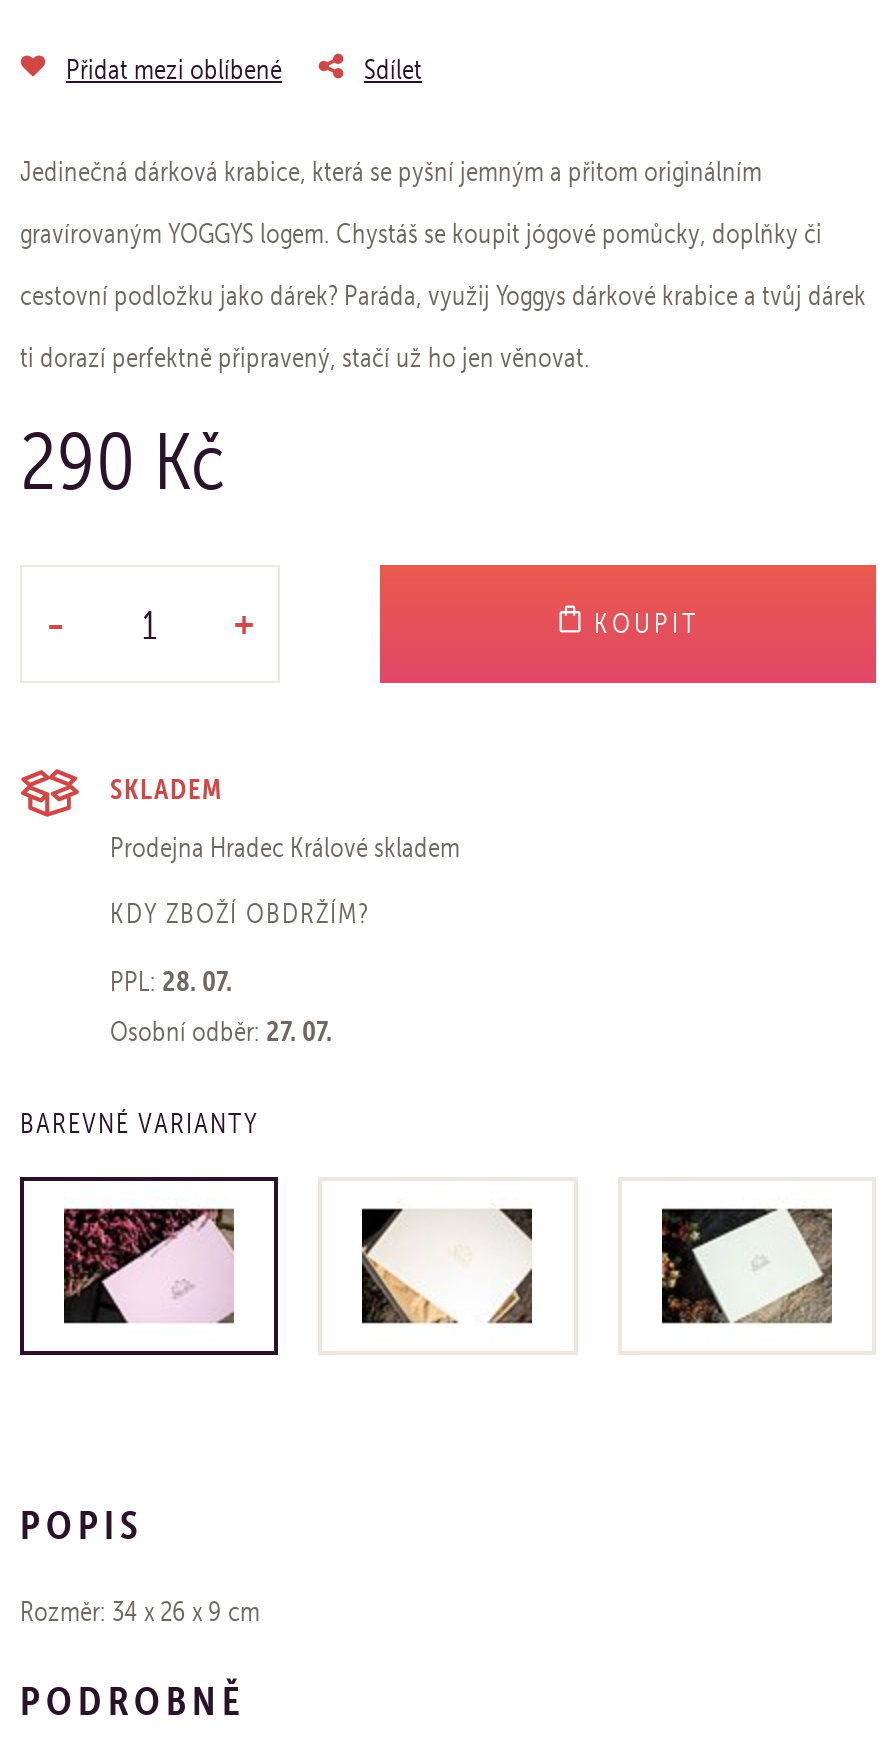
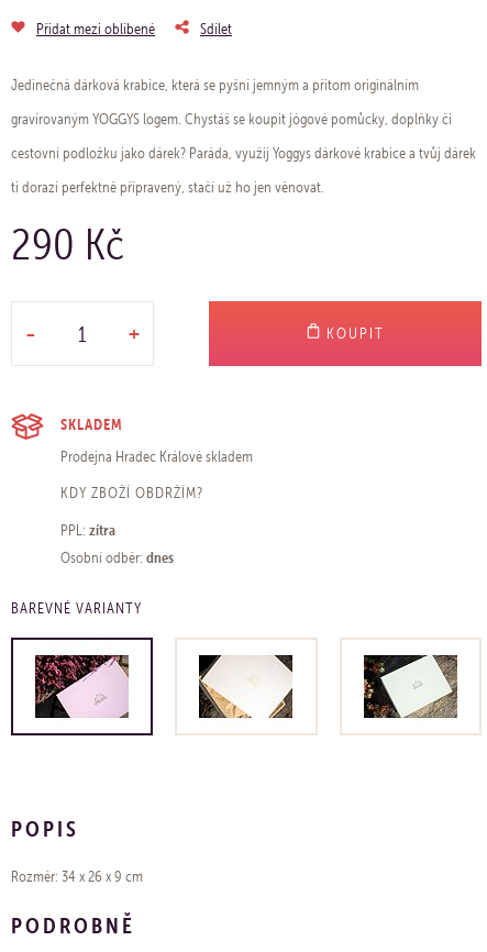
- PPL: 28. 07.
- Osobní odběr: 27. 07.
+ PPL: zítra
+ Osobní odběr: dnes
